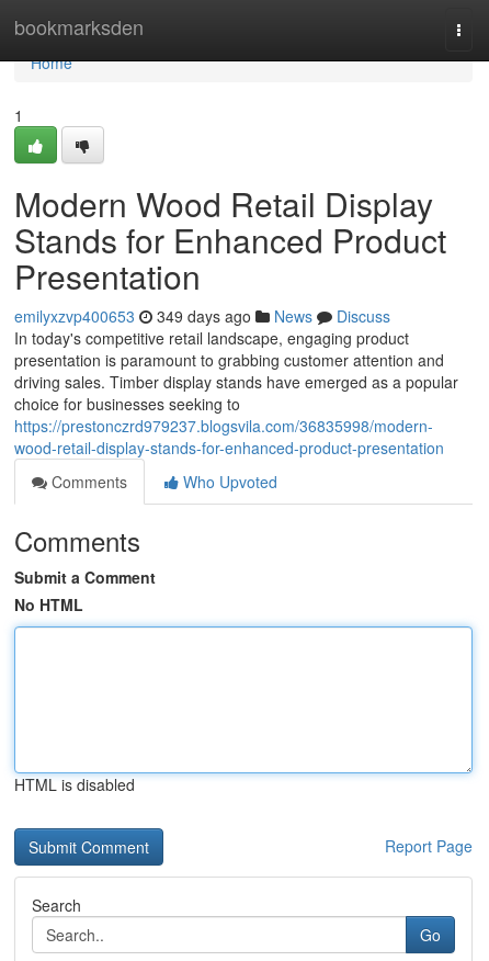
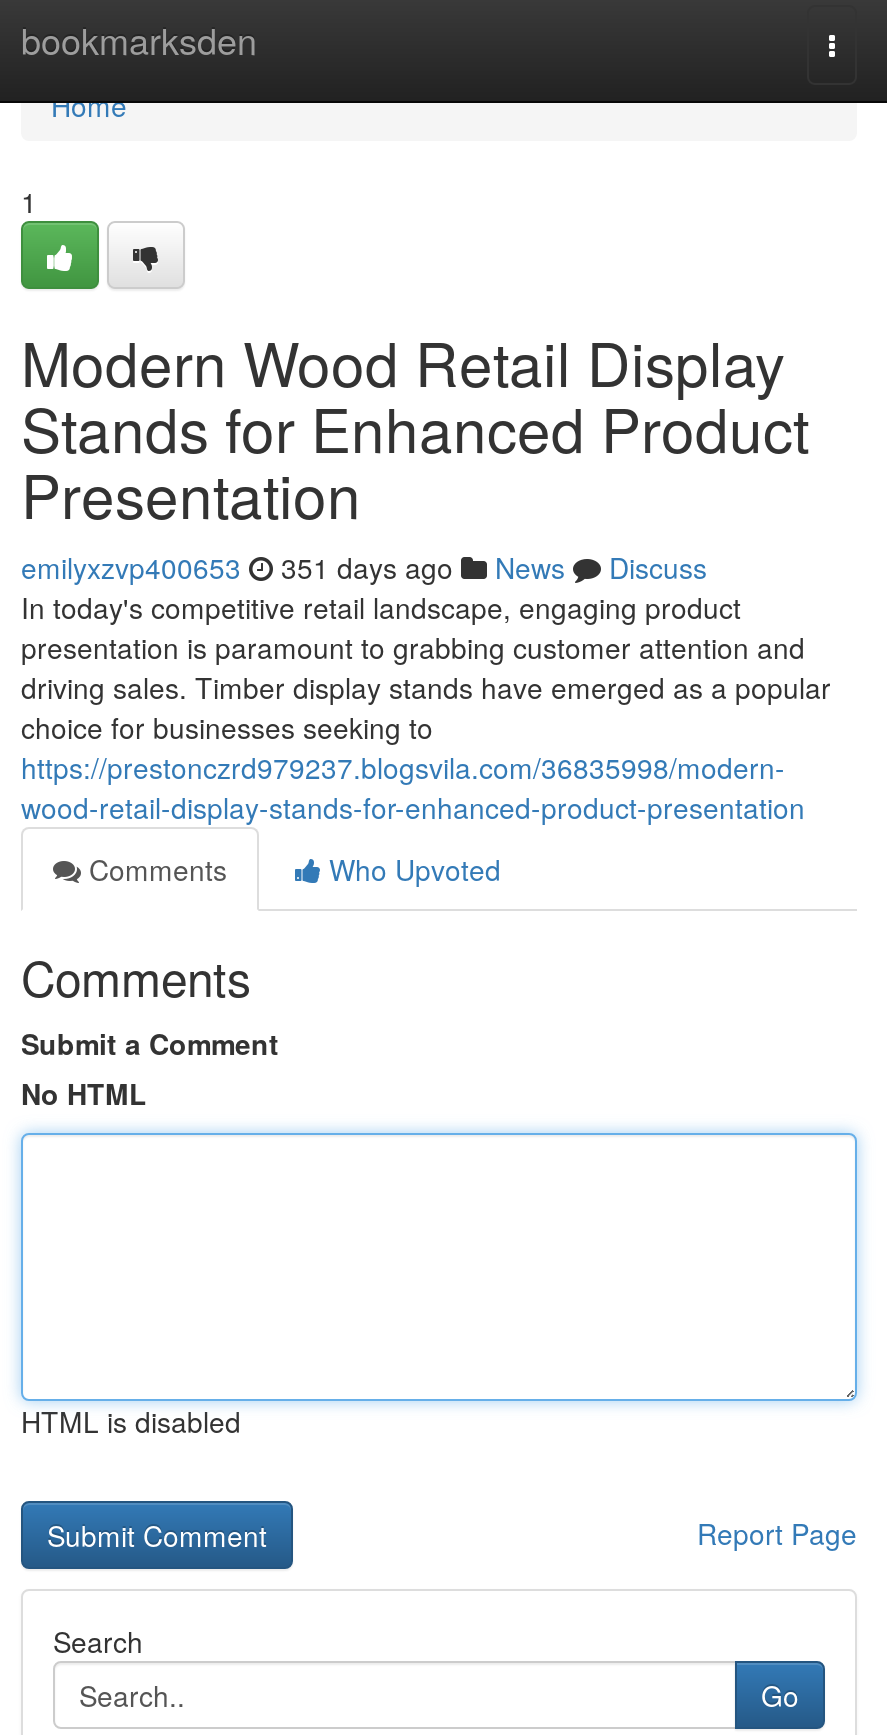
- emilyxzvp400653 349 days ago News Discuss
+ emilyxzvp400653 351 days ago News Discuss
